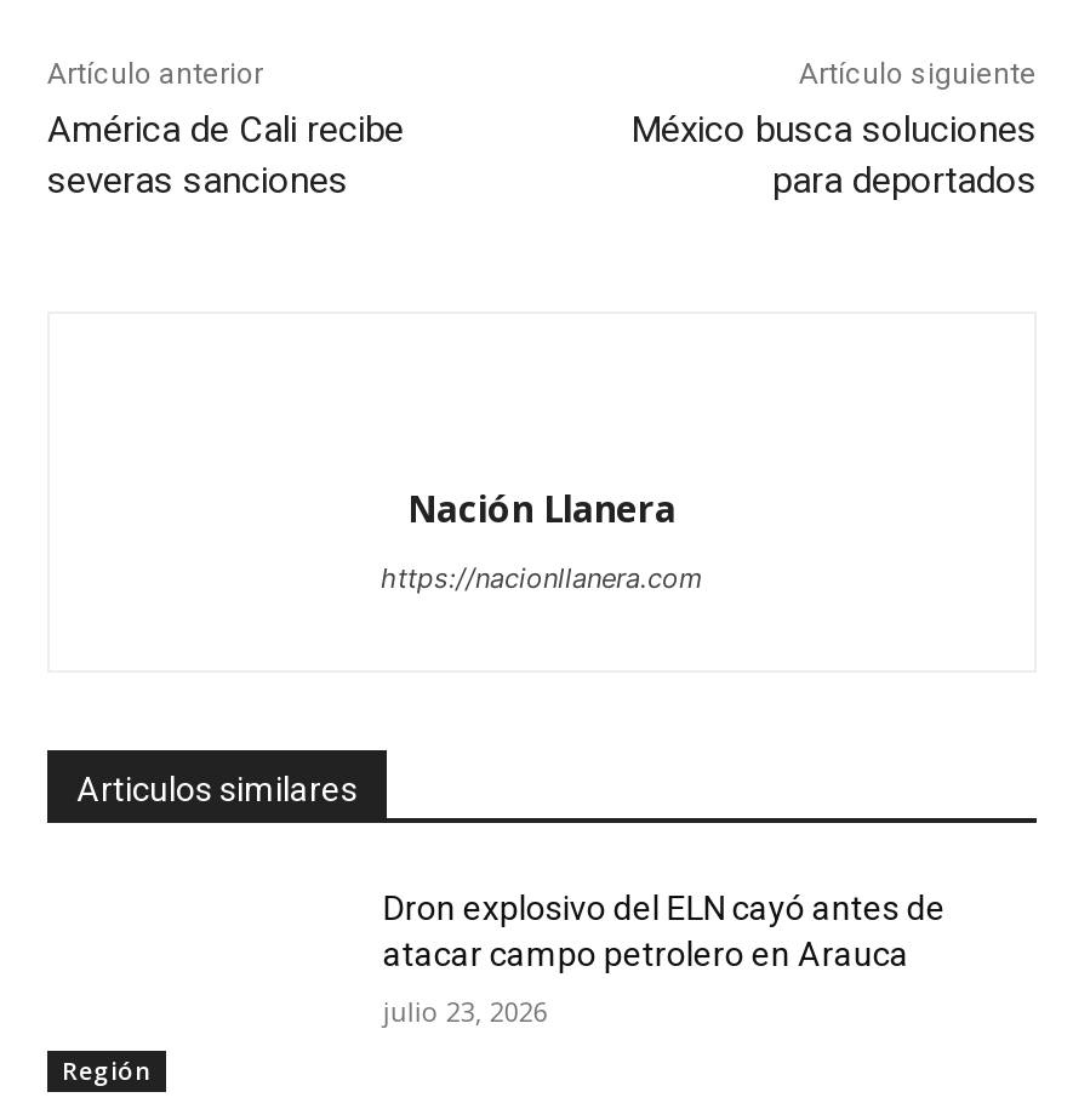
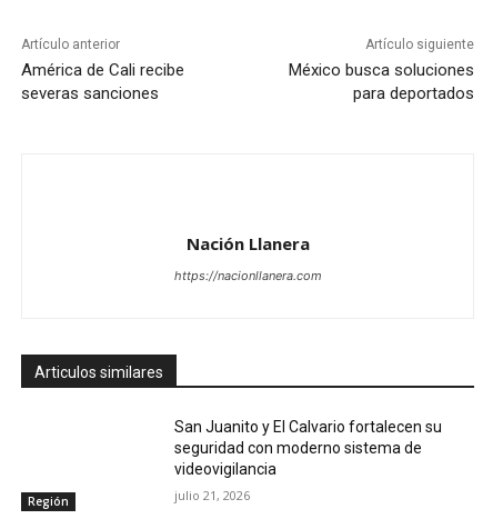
- Dron explosivo del ELN cayó antes de
- atacar campo petrolero en Arauca
+ San Juanito y El Calvario fortalecen su
+ seguridad con moderno sistema de
+ videovigilancia

- julio 23, 2026
+ julio 21, 2026
